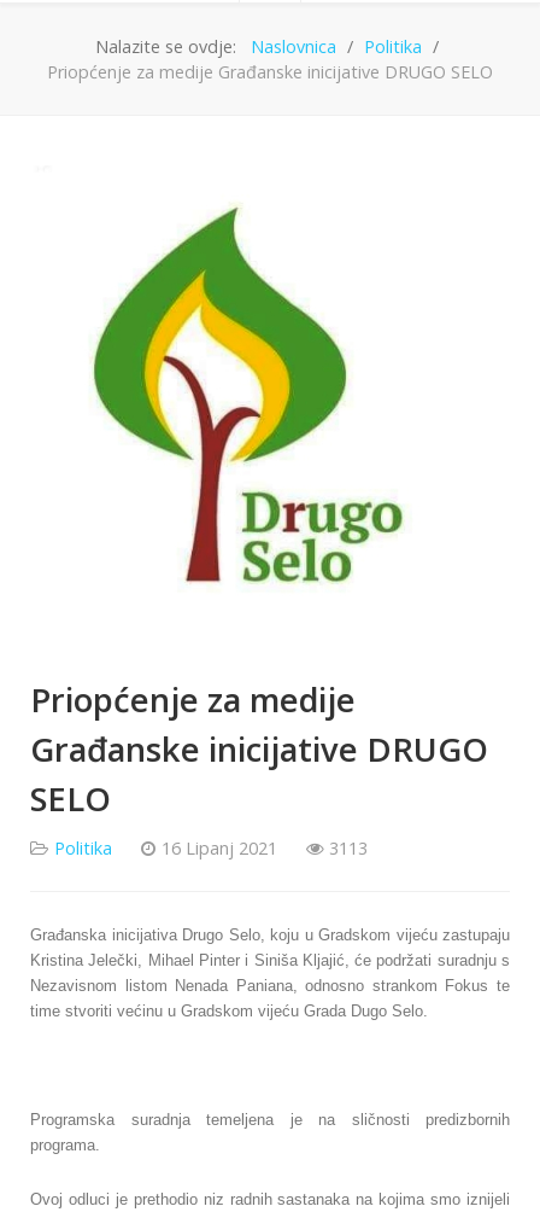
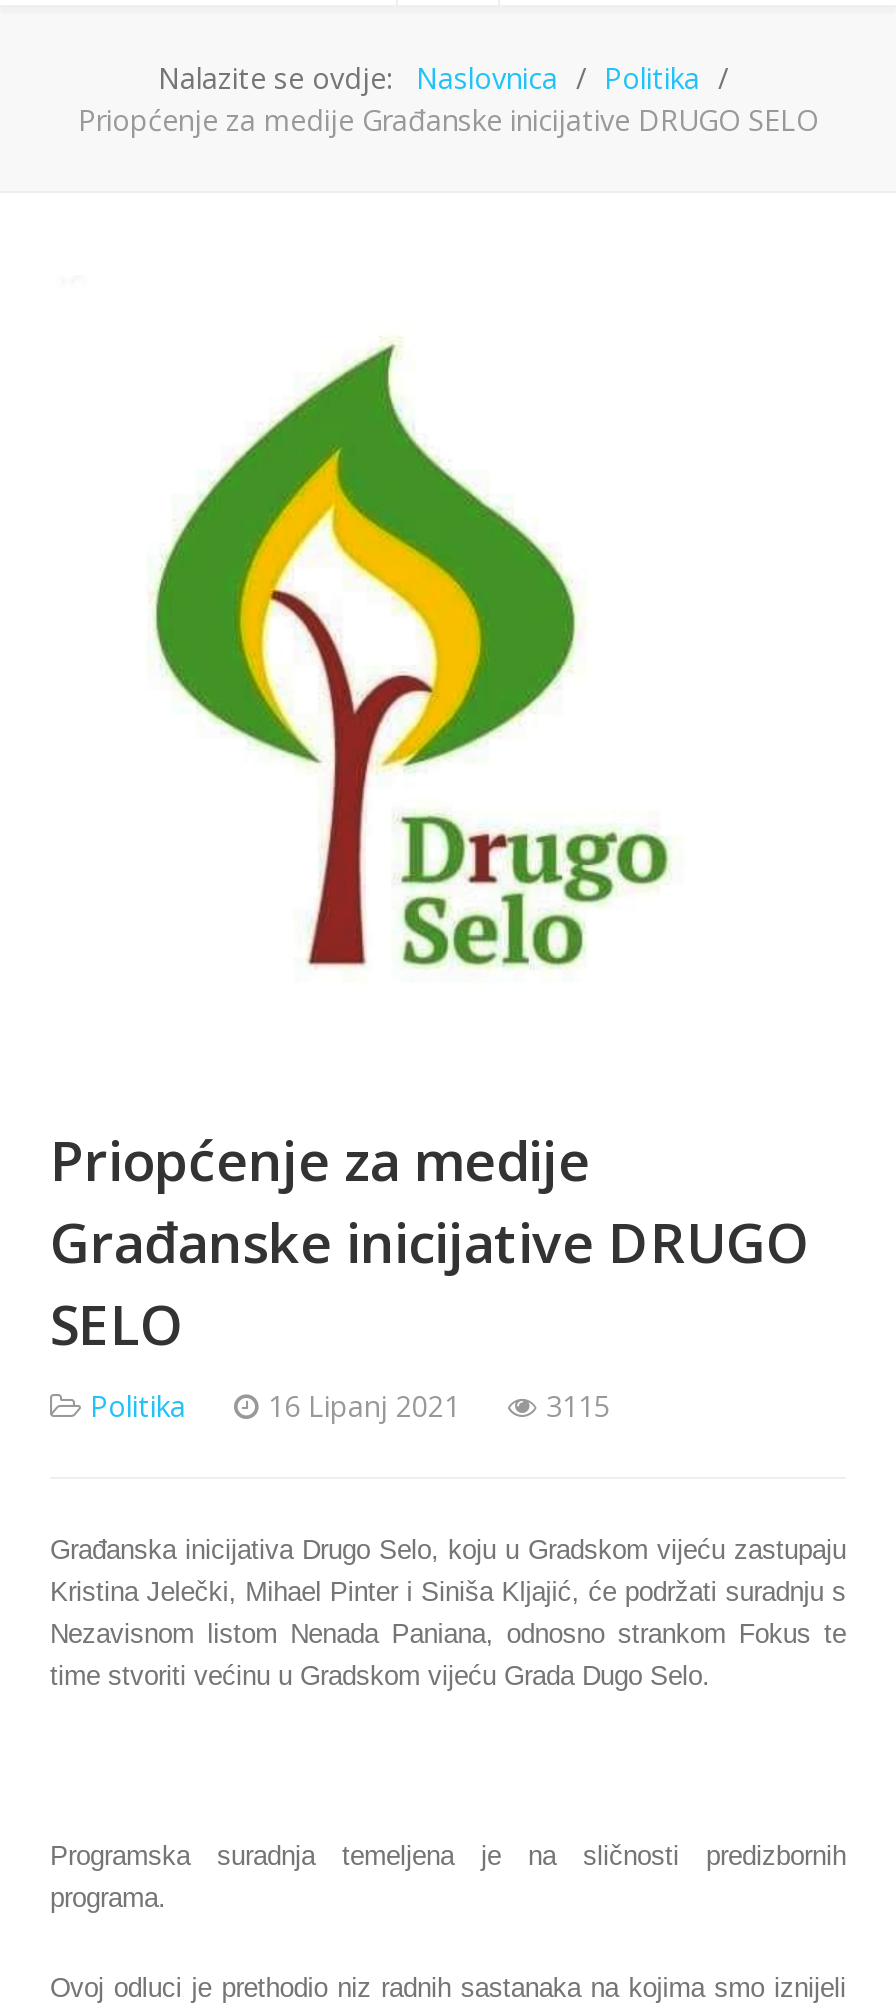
- 3113
+ 3115
